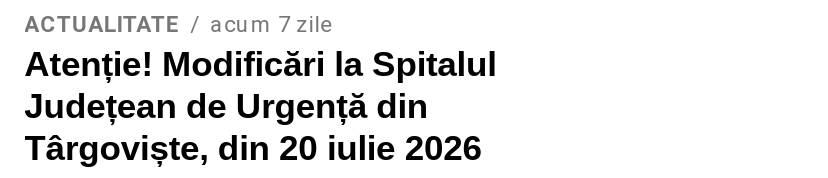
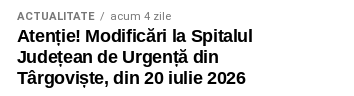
- ACTUALITATE acum 7 zile
+ ACTUALITATE acum 4 zile
